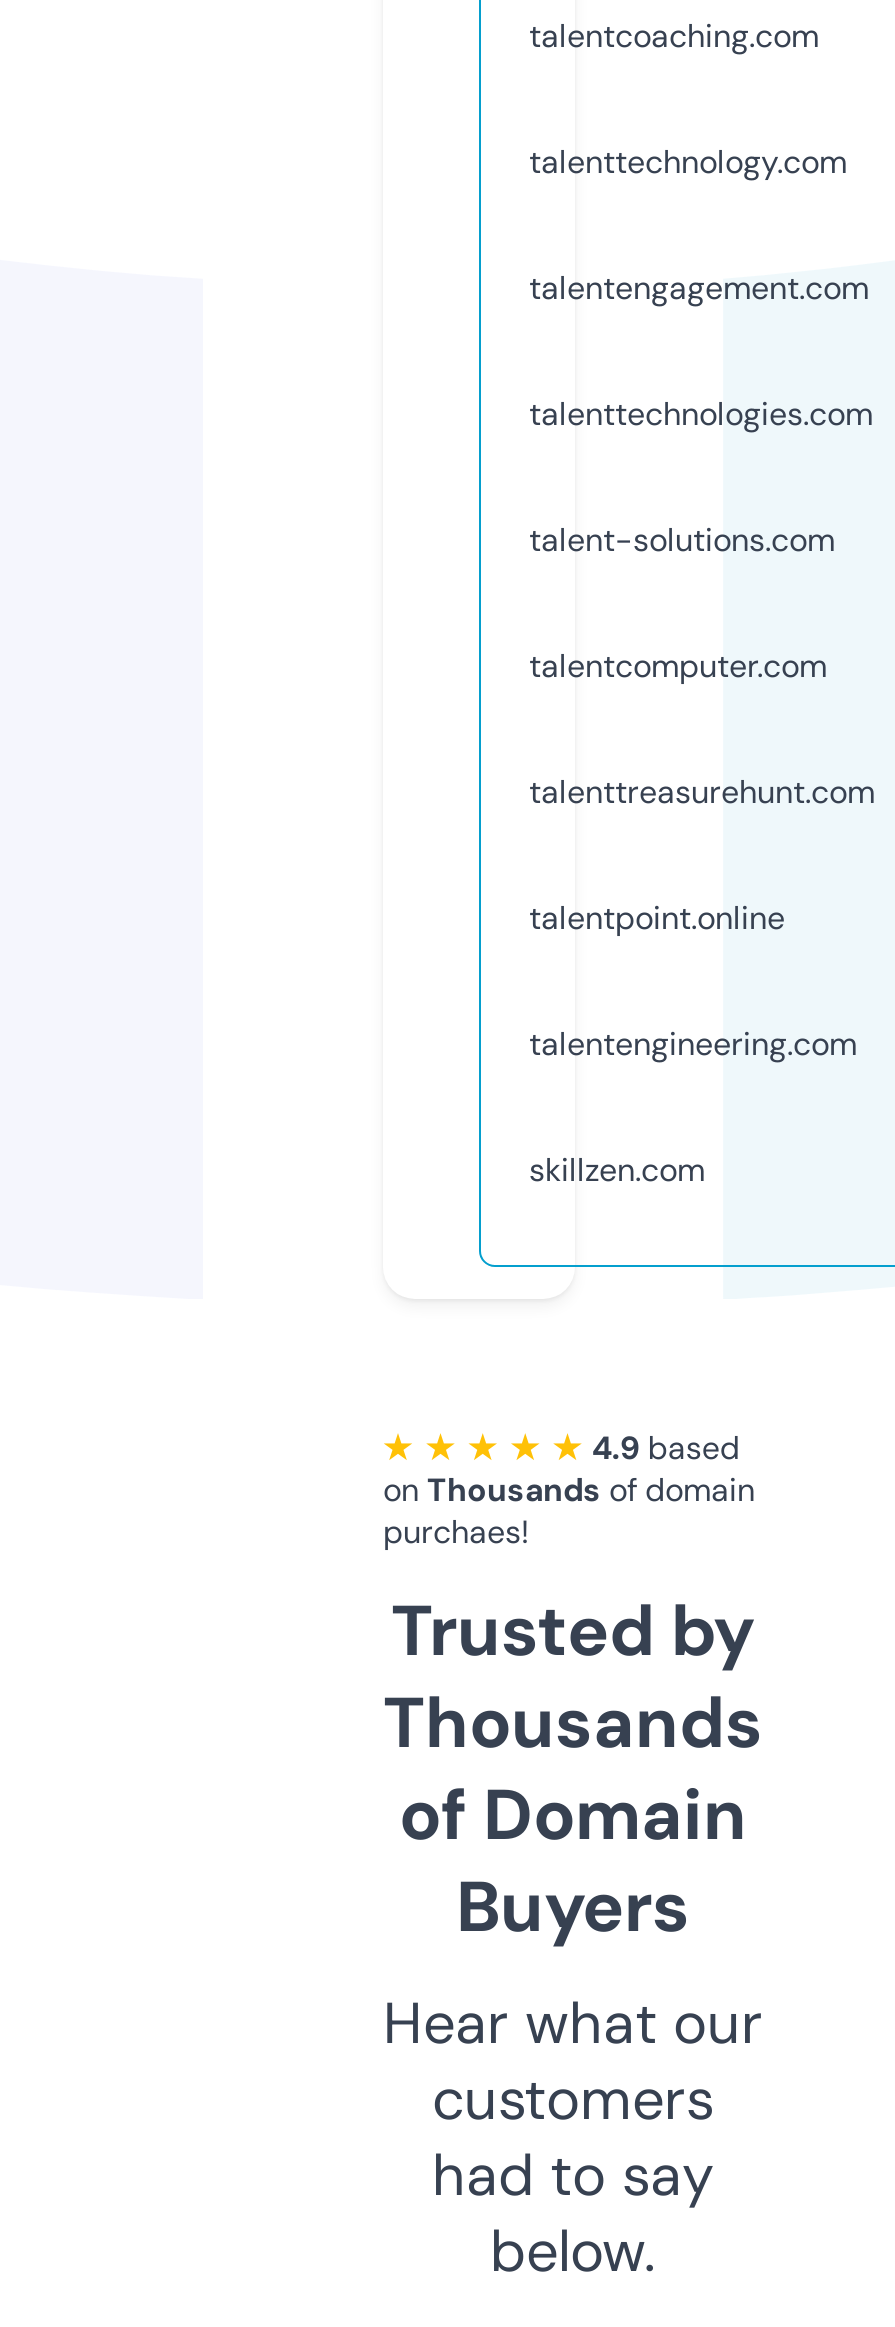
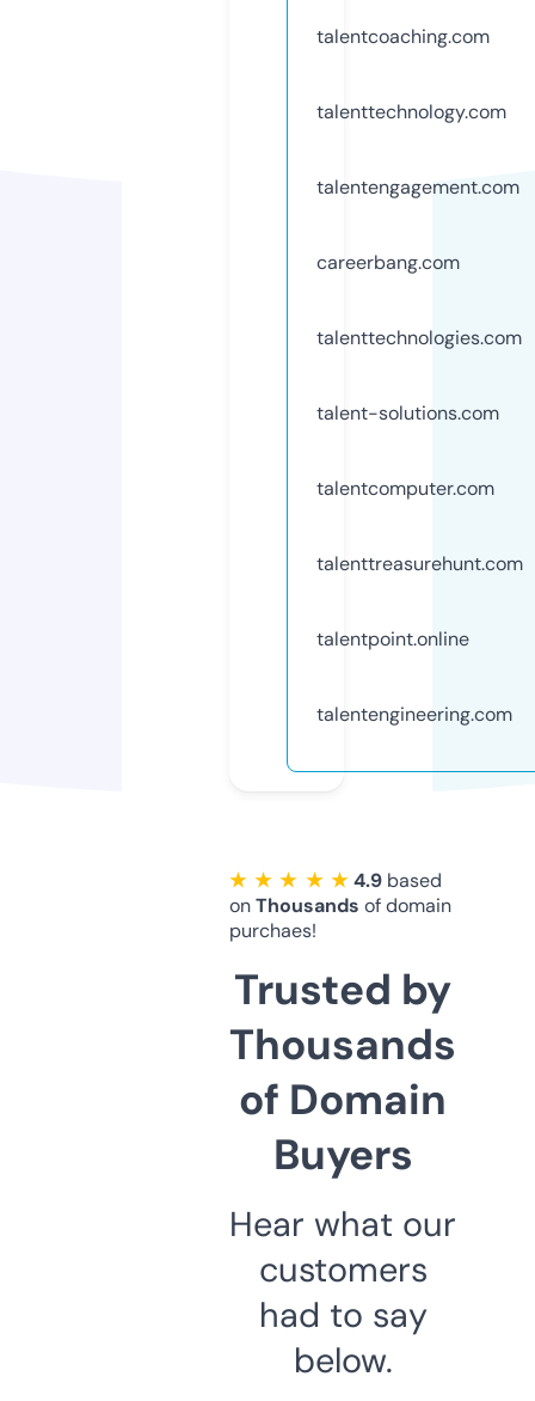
+ careerbang.com

moved down: talenttechnologies.com | talent-solutions.com | talentcomputer.com | talenttreasurehunt.com | talentpoint.online | talentengineering.com

- skillzen.com
